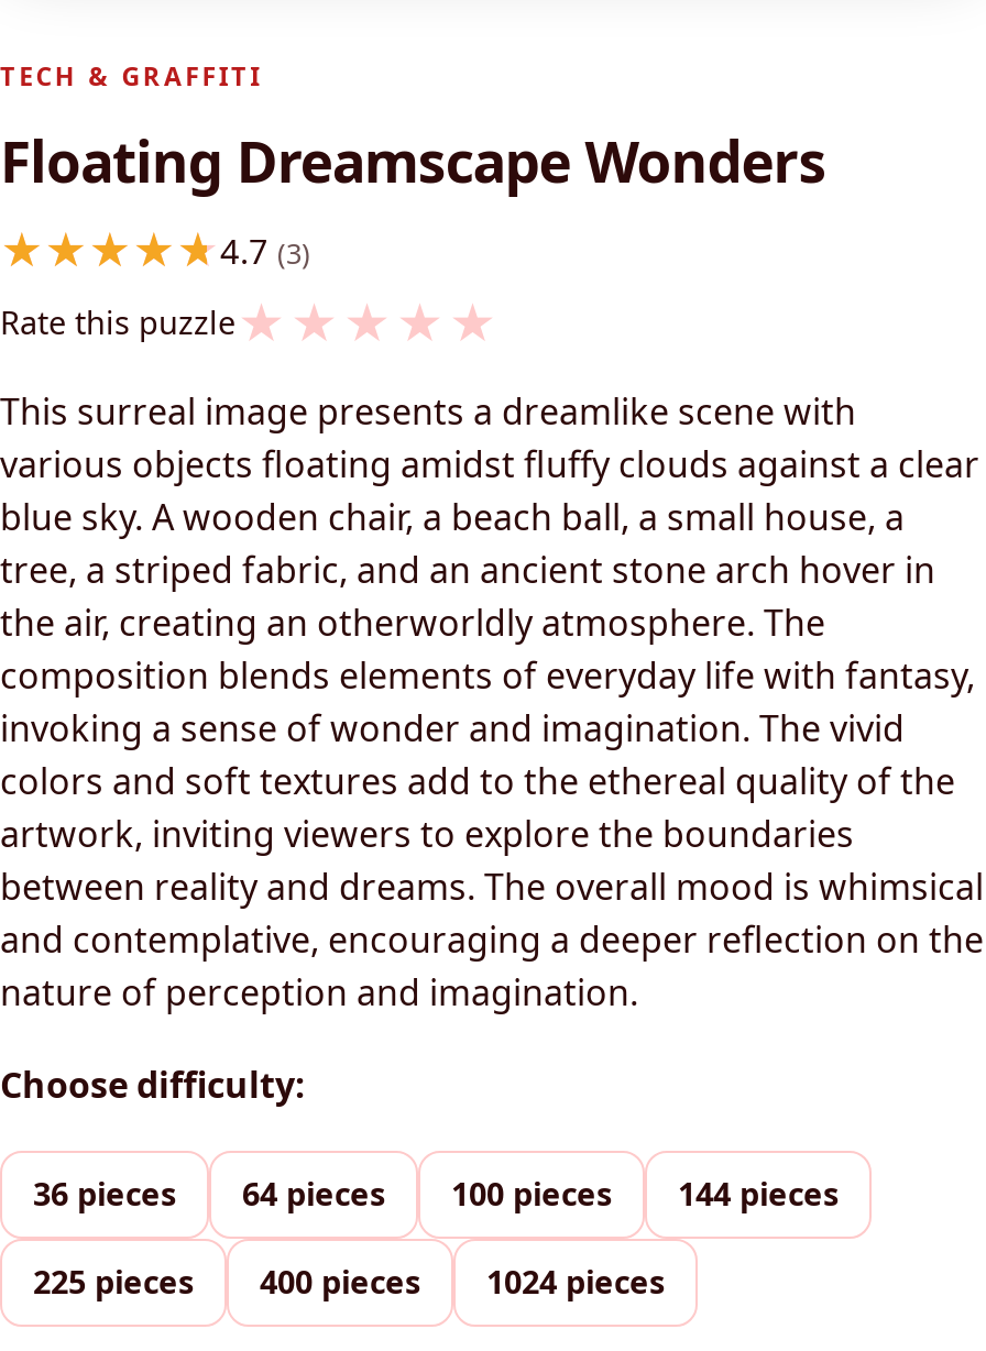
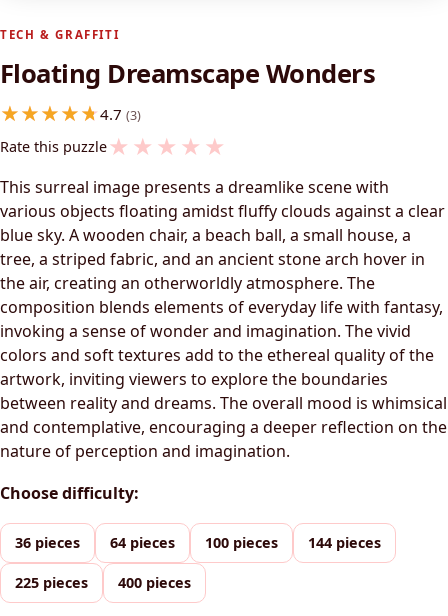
- 1024 pieces
